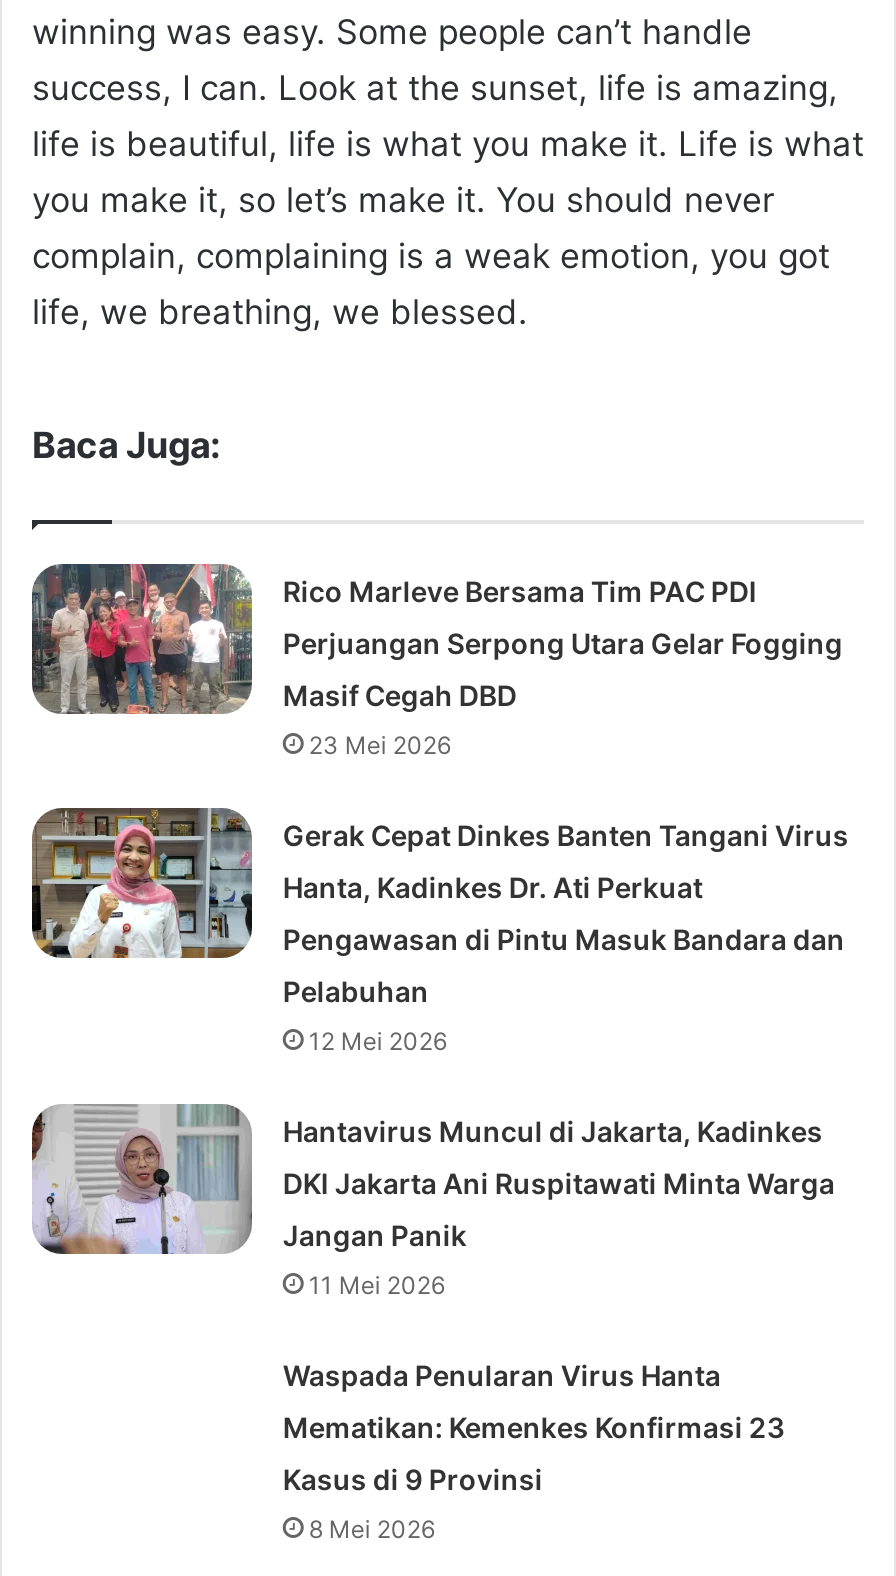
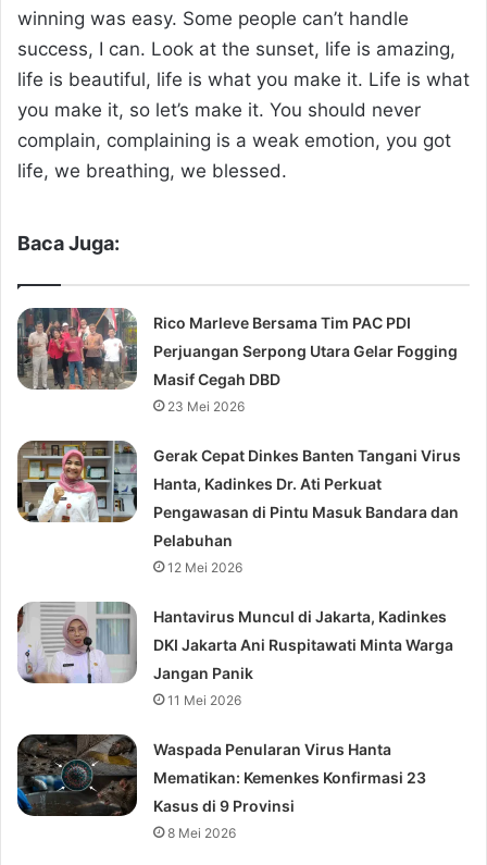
+ [image]
